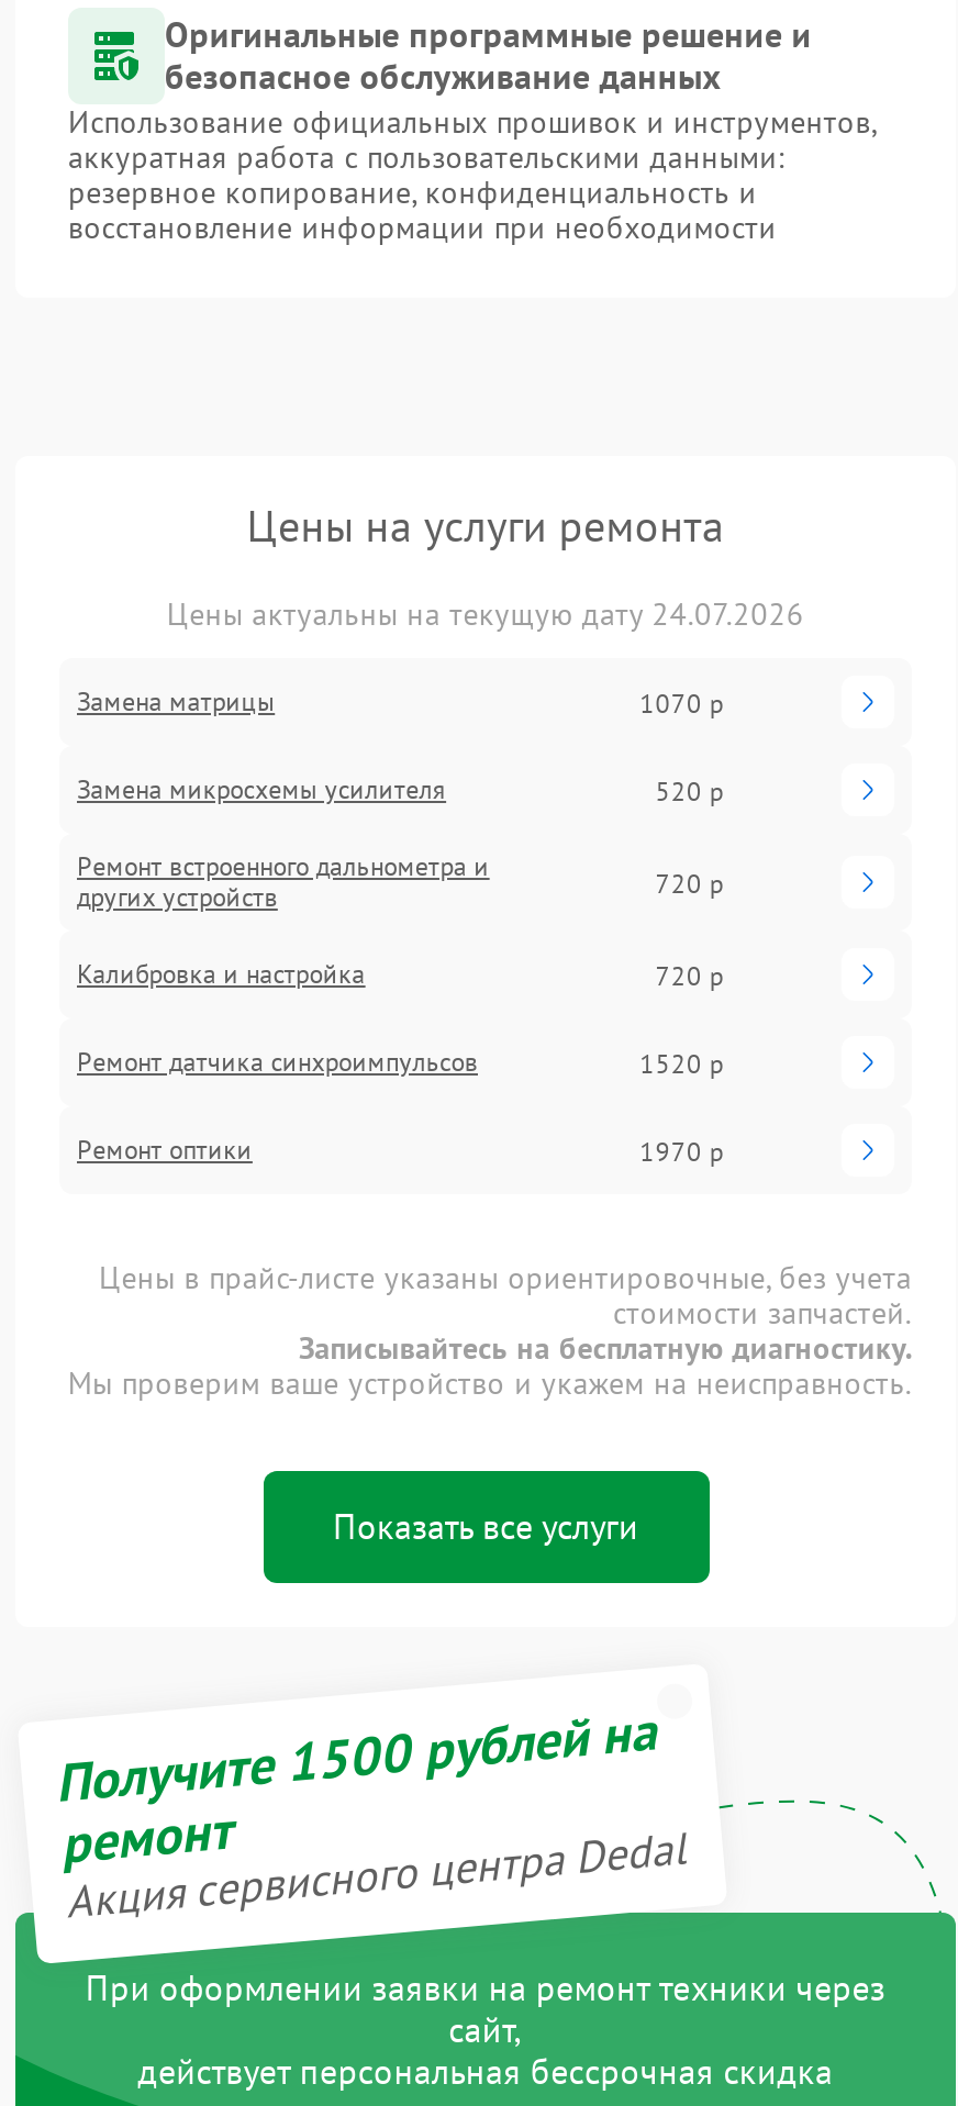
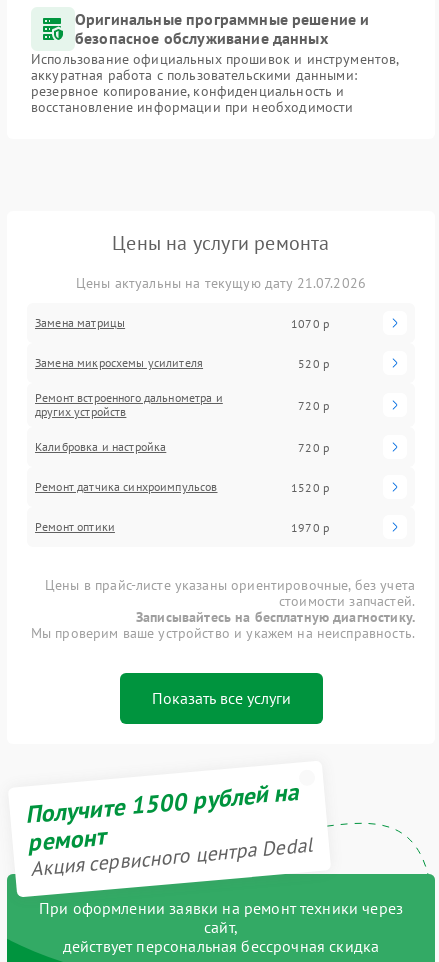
- Цены актуальны на текущую дату 24.07.2026
+ Цены актуальны на текущую дату 21.07.2026
